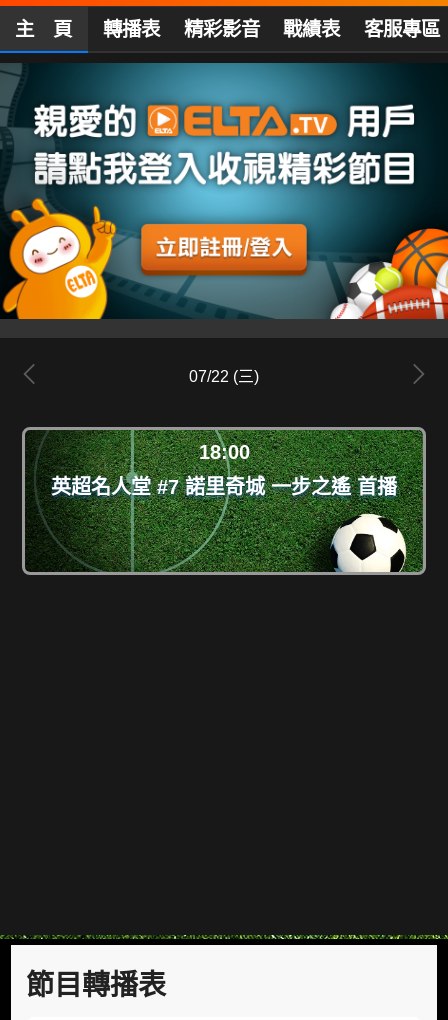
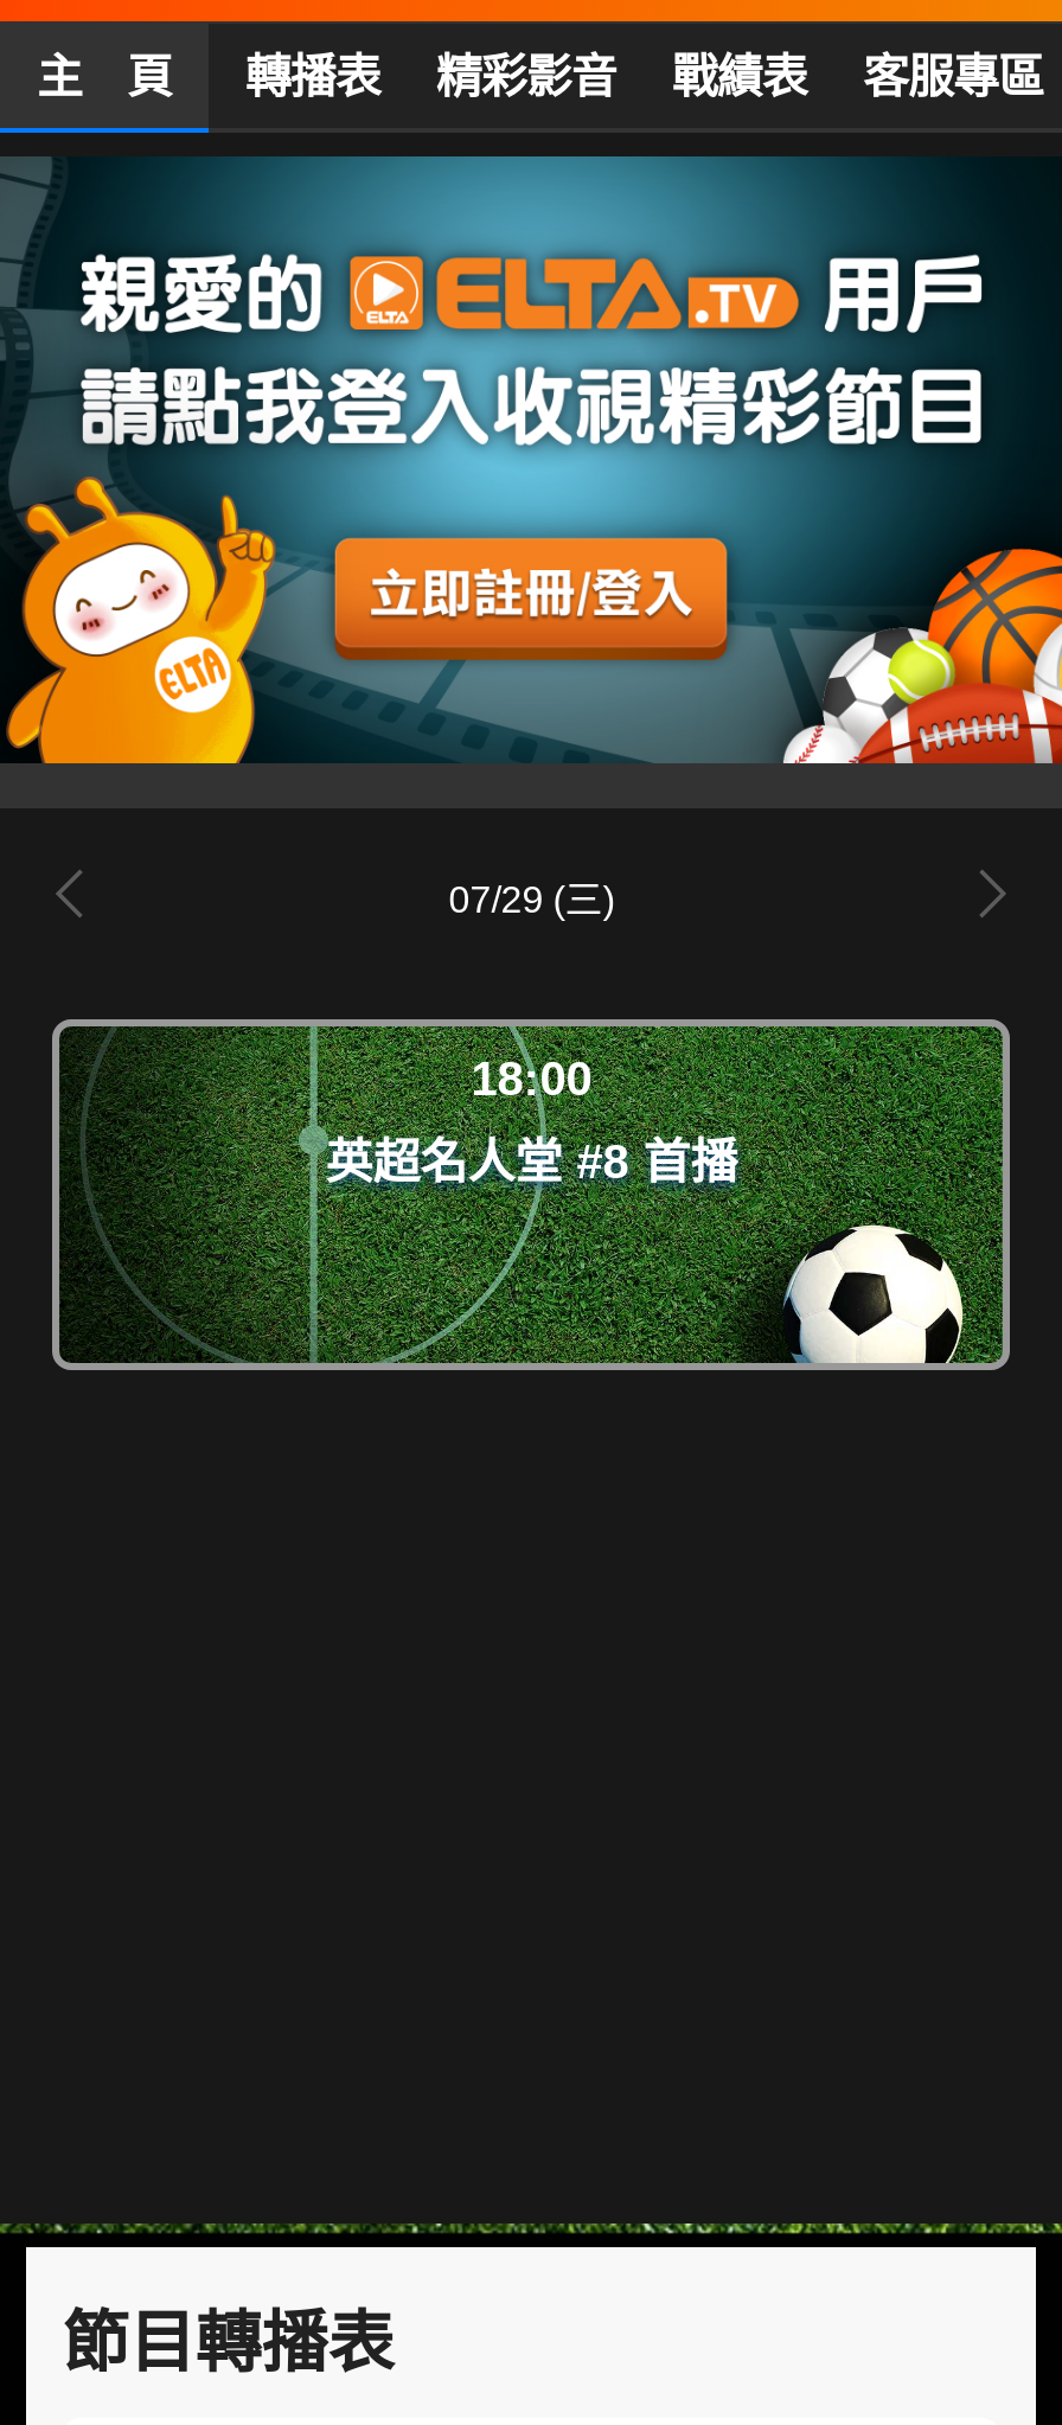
- 07/22 (三)
+ 07/29 (三)

- 英超名人堂 #7 諾里奇城 一步之遙 首播
+ 英超名人堂 #8 首播
